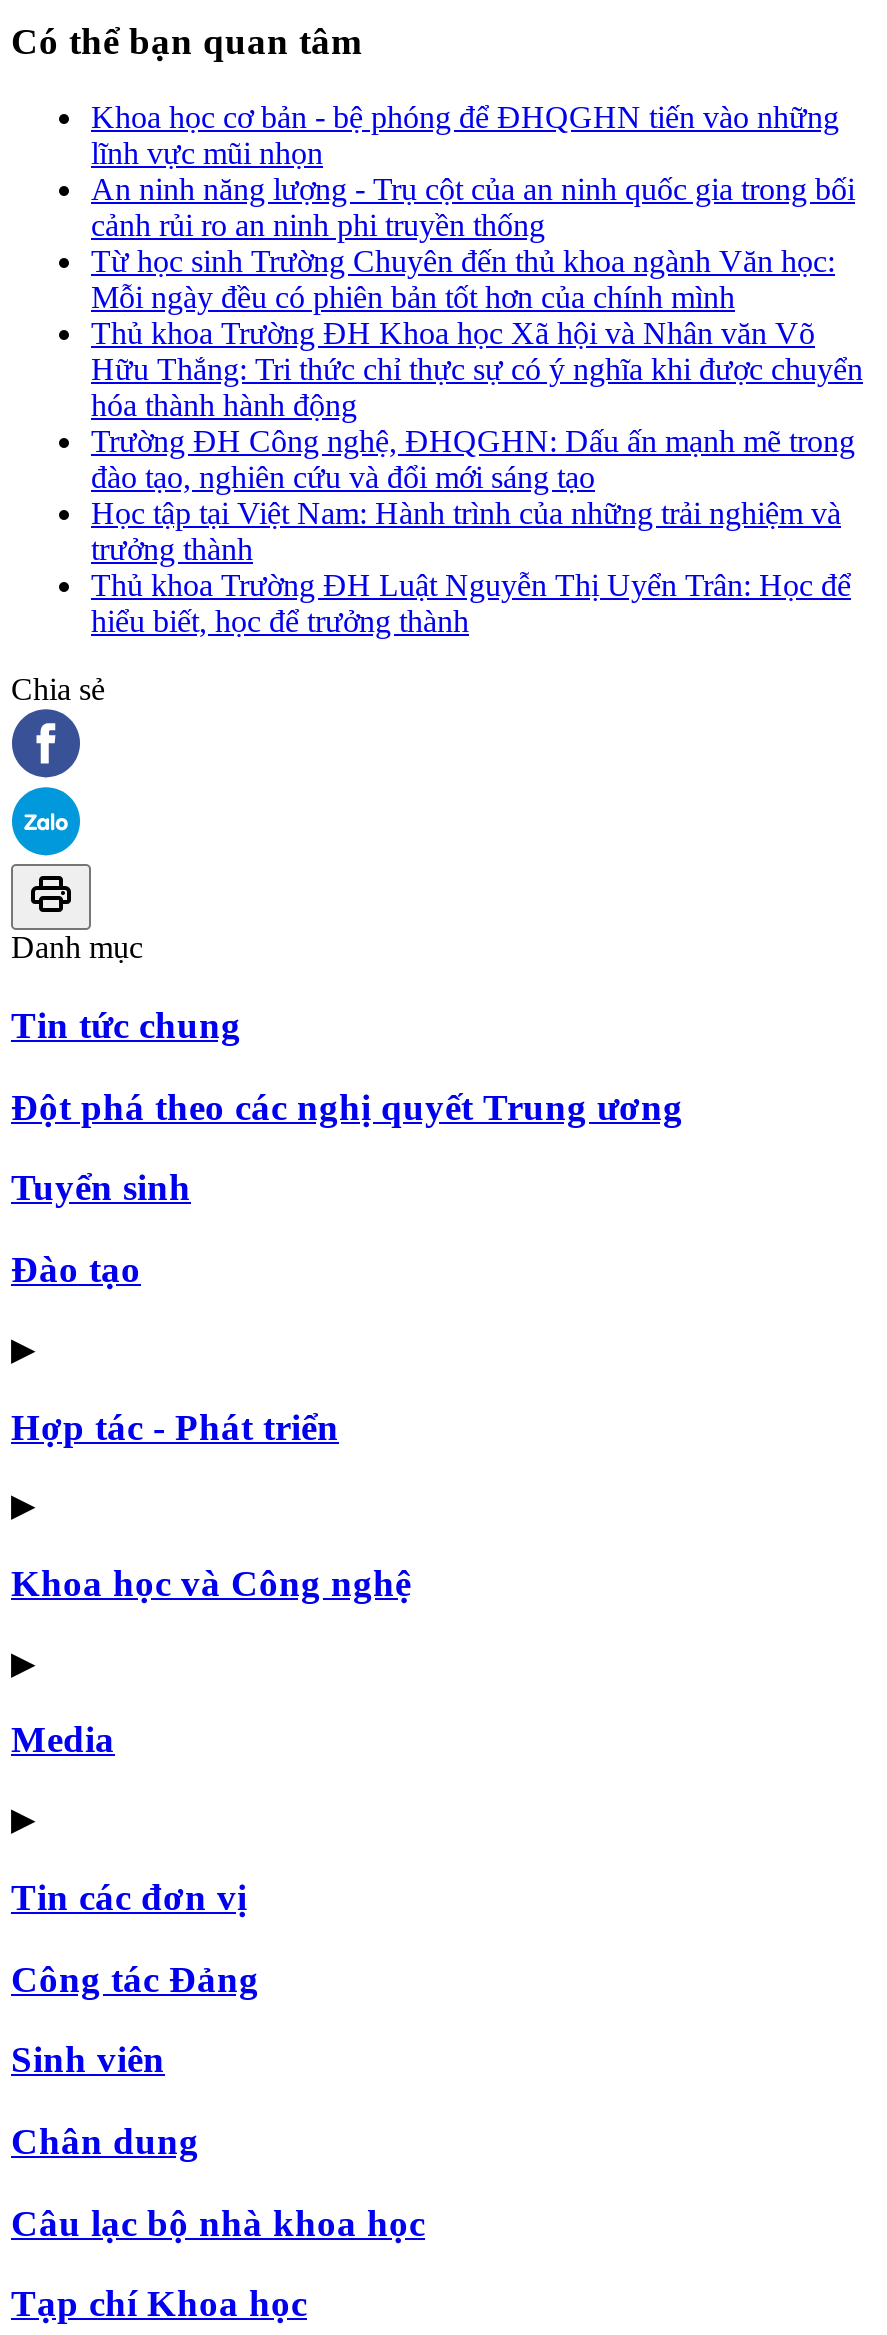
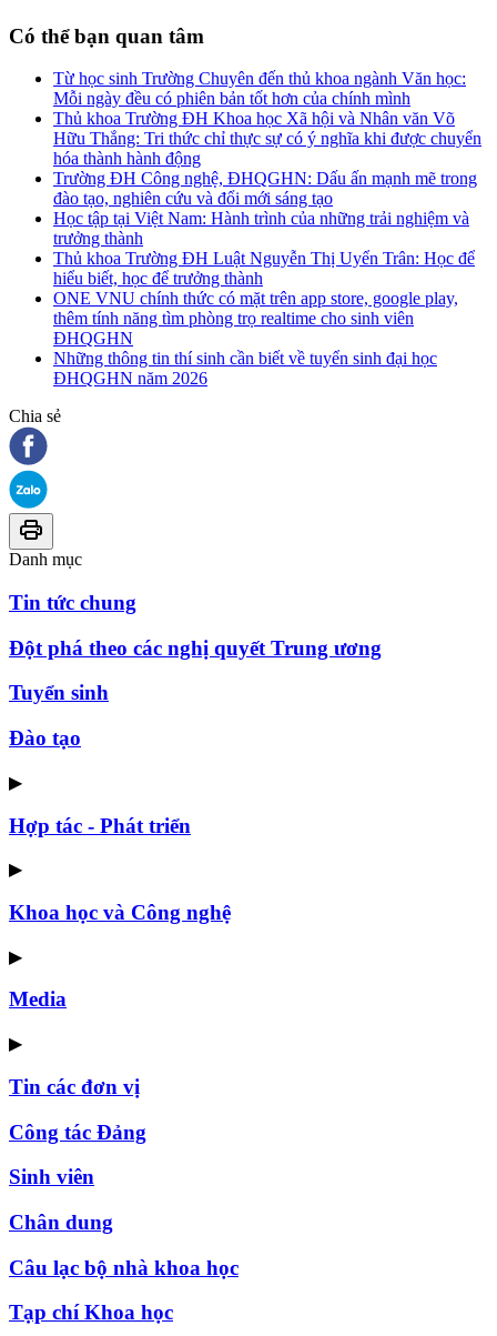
- Khoa học cơ bản - bệ phóng để ĐHQGHN tiến vào những
- lĩnh vực mũi nhọn
- An ninh năng lượng - Trụ cột của an ninh quốc gia trong bối
- cảnh rủi ro an ninh phi truyền thống

moved up: Từ học sinh Trường Chuyên đến thủ khoa ngành Văn học: | Mỗi ngày đều có phiên bản tốt hơn của chính mình | Thủ khoa Trường ĐH Khoa học Xã hội và Nhân văn Võ | ... | Thủ khoa Trường ĐH Luật Nguyễn Thị Uyển Trân: Học để | hiểu biết, học để trưởng thành

+ ONE VNU chính thức có mặt trên app store, google play,
+ thêm tính năng tìm phòng trọ realtime cho sinh viên
+ ĐHQGHN
+ Những thông tin thí sinh cần biết về tuyển sinh đại học
+ ĐHQGHN năm 2026
